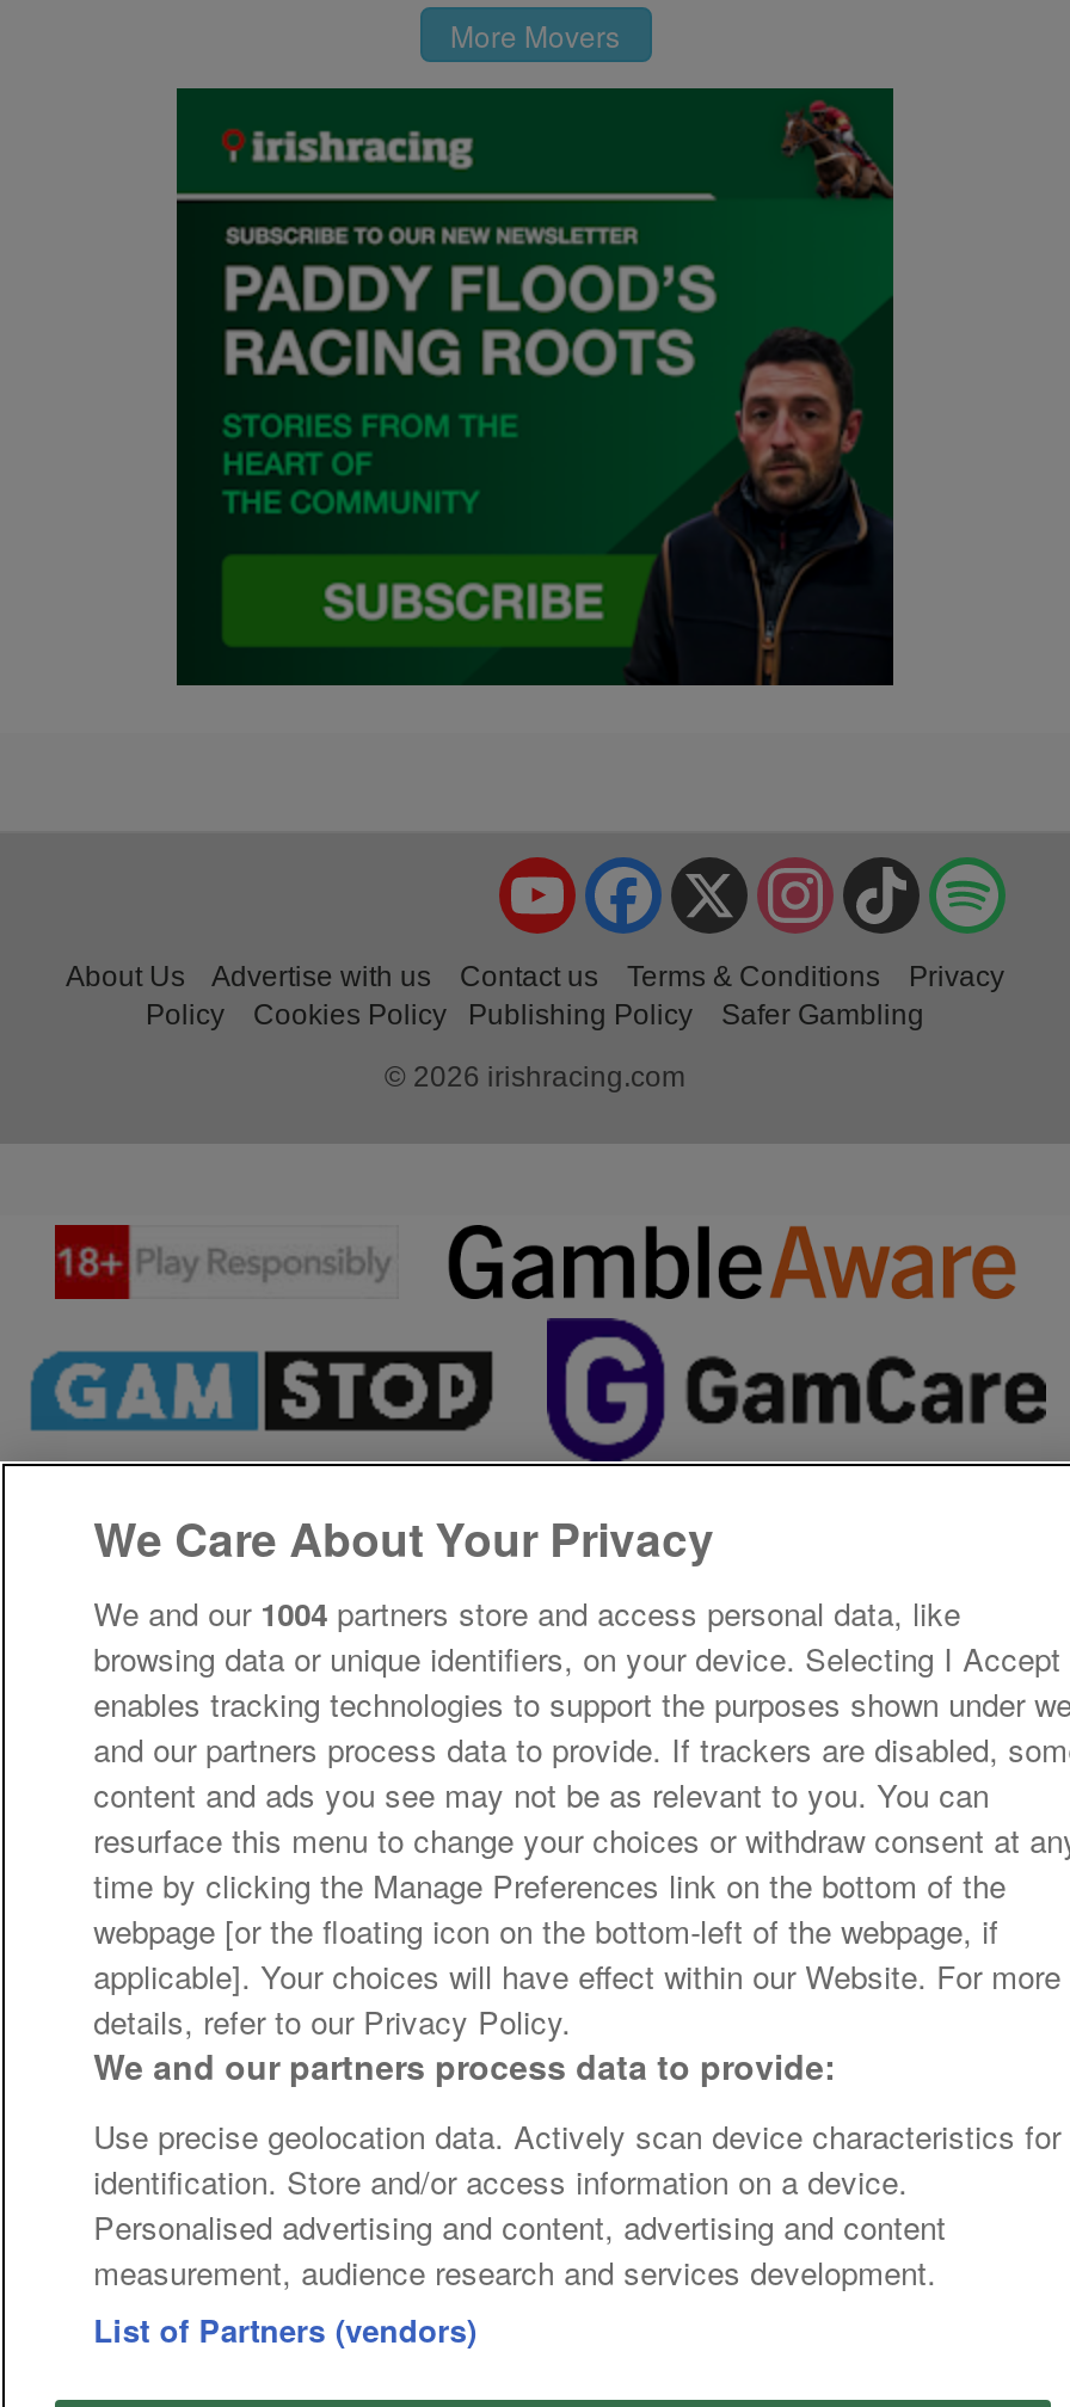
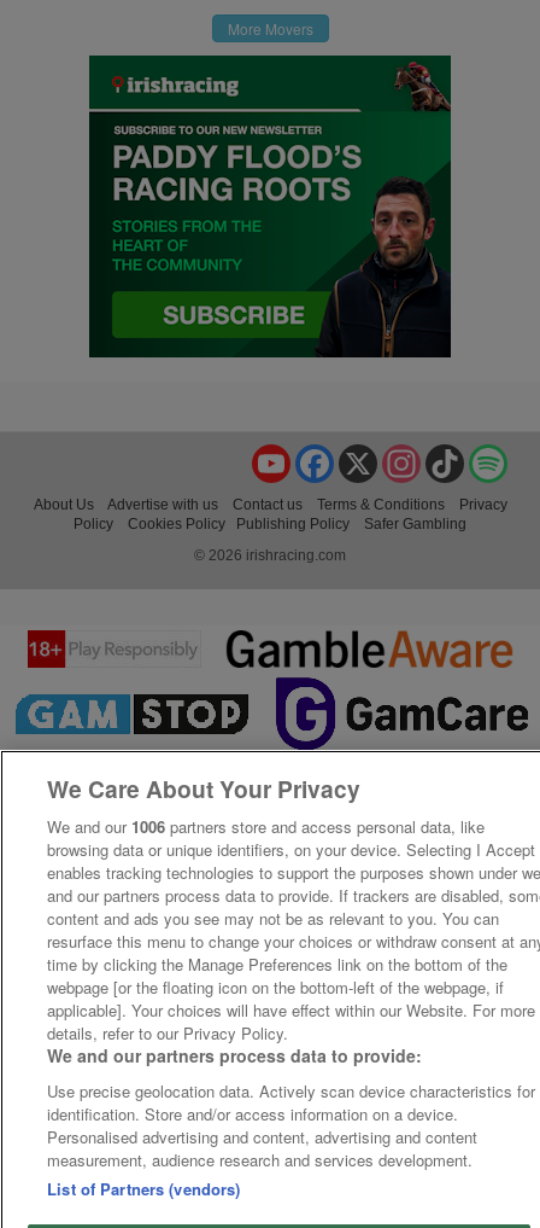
- We and our 1004 partners store and access personal data, like
+ We and our 1006 partners store and access personal data, like
